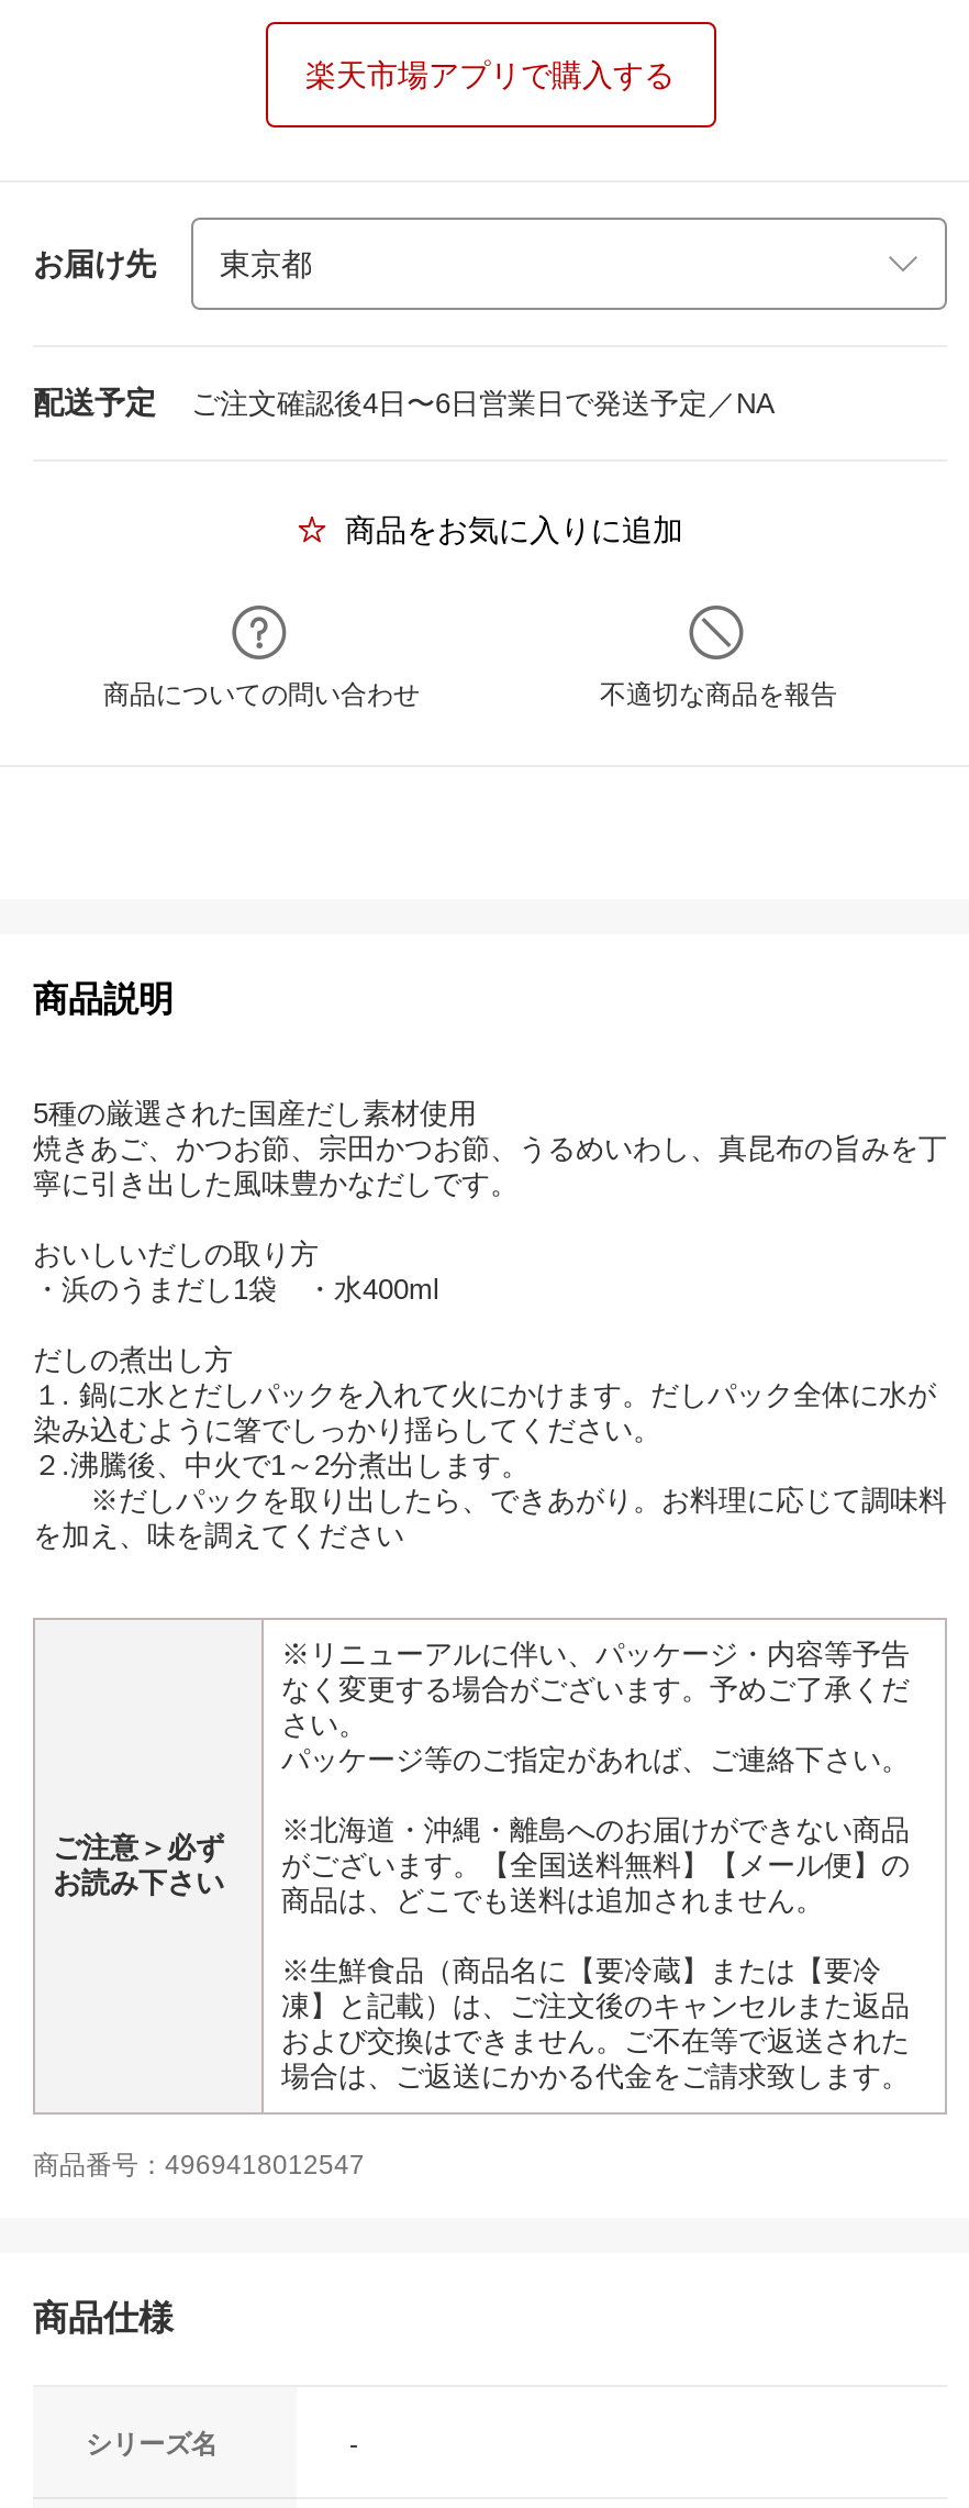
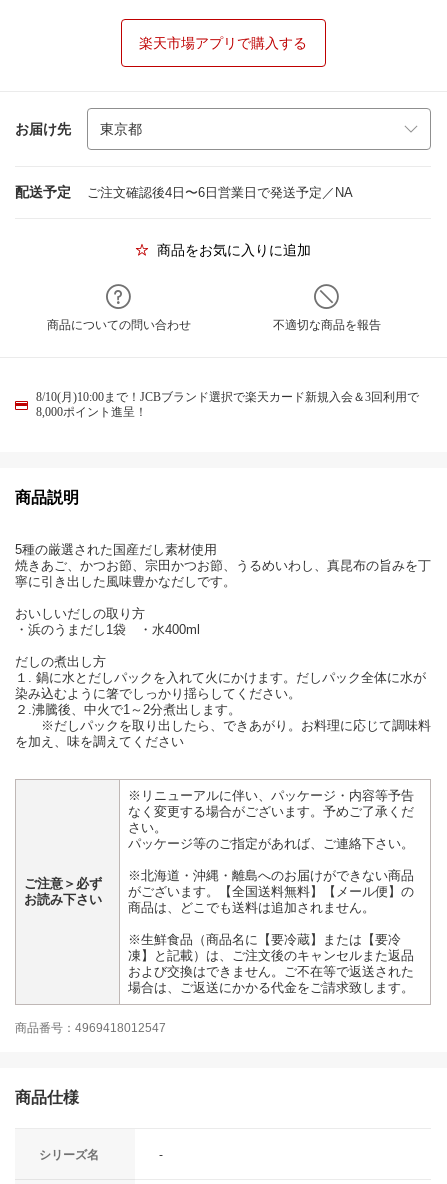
+ 8/10(月)10:00まで！JCBブランド選択で楽天カード新規入会＆3回利用で
+ 8,000ポイント進呈！
